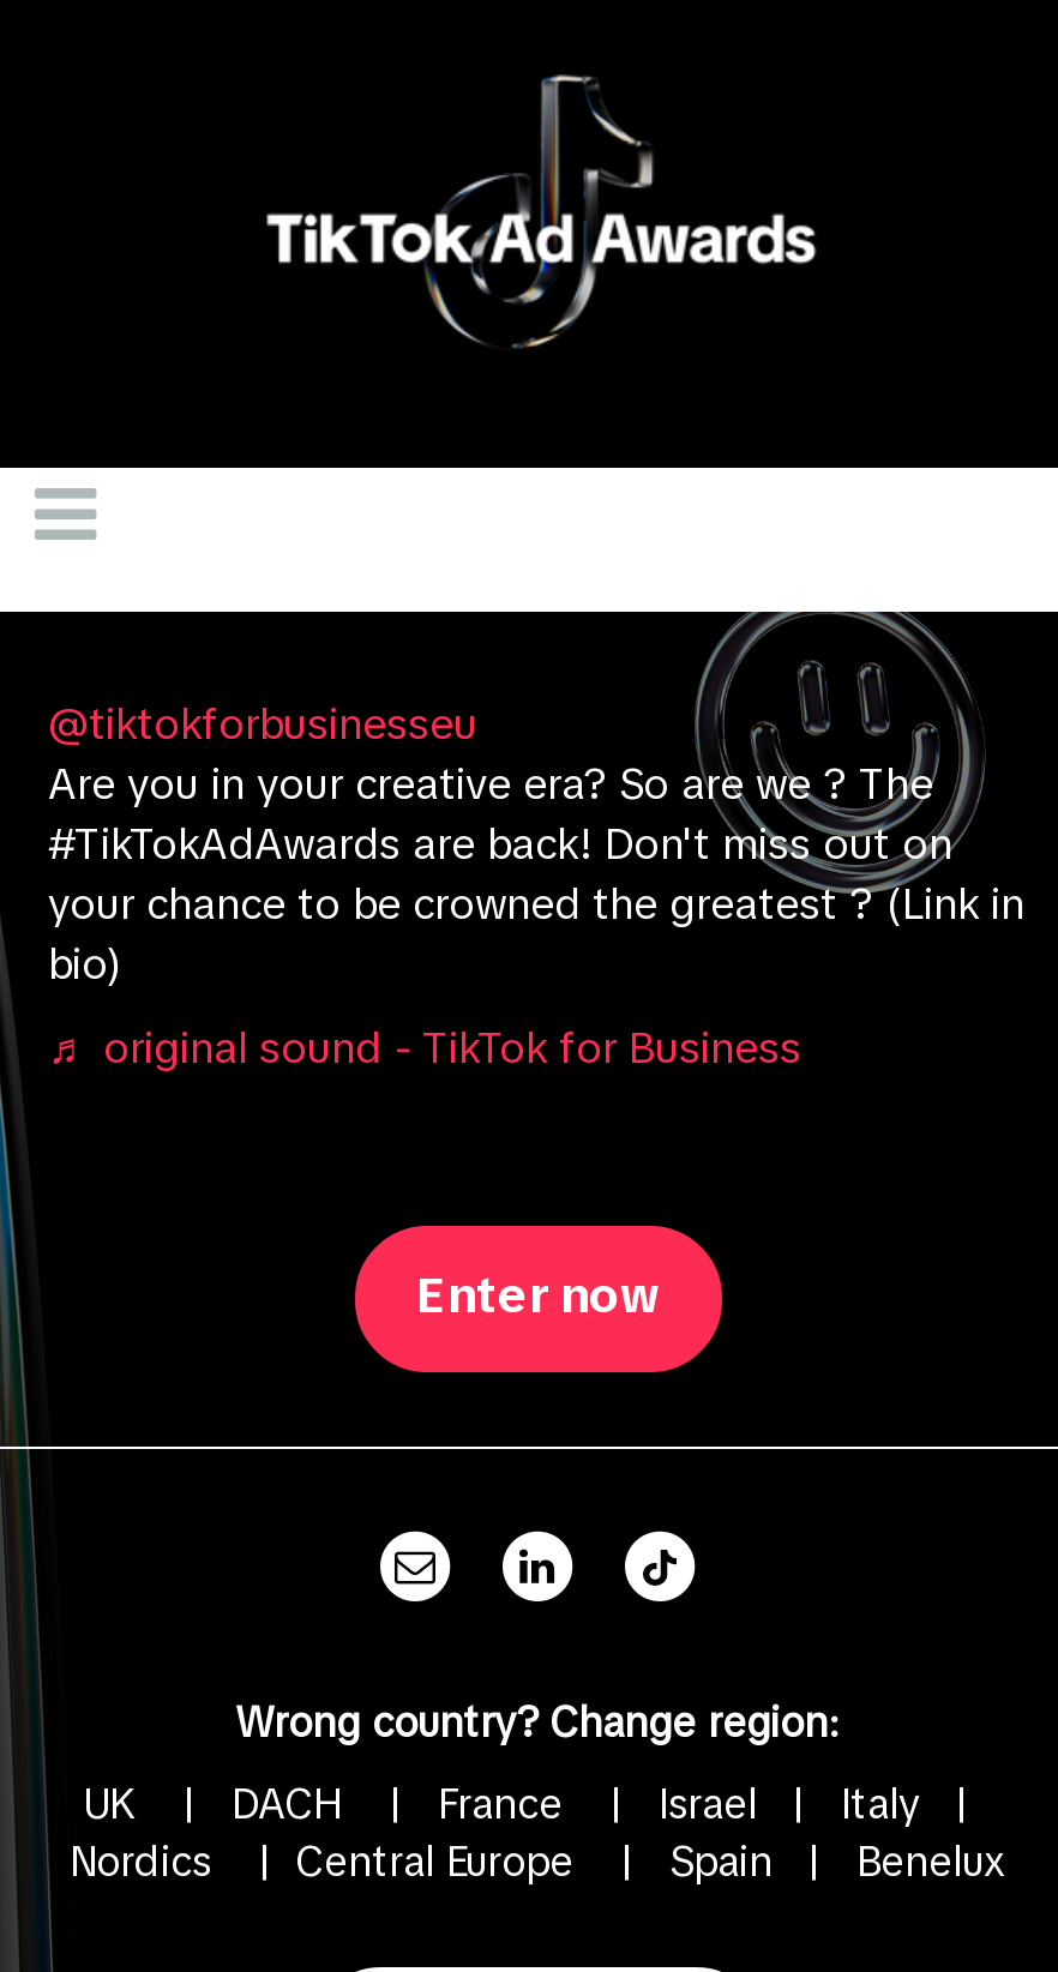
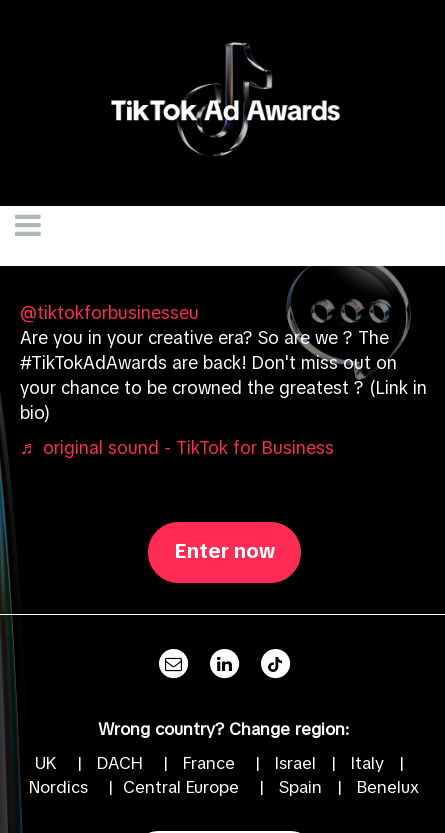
- [image]
+ [image]
